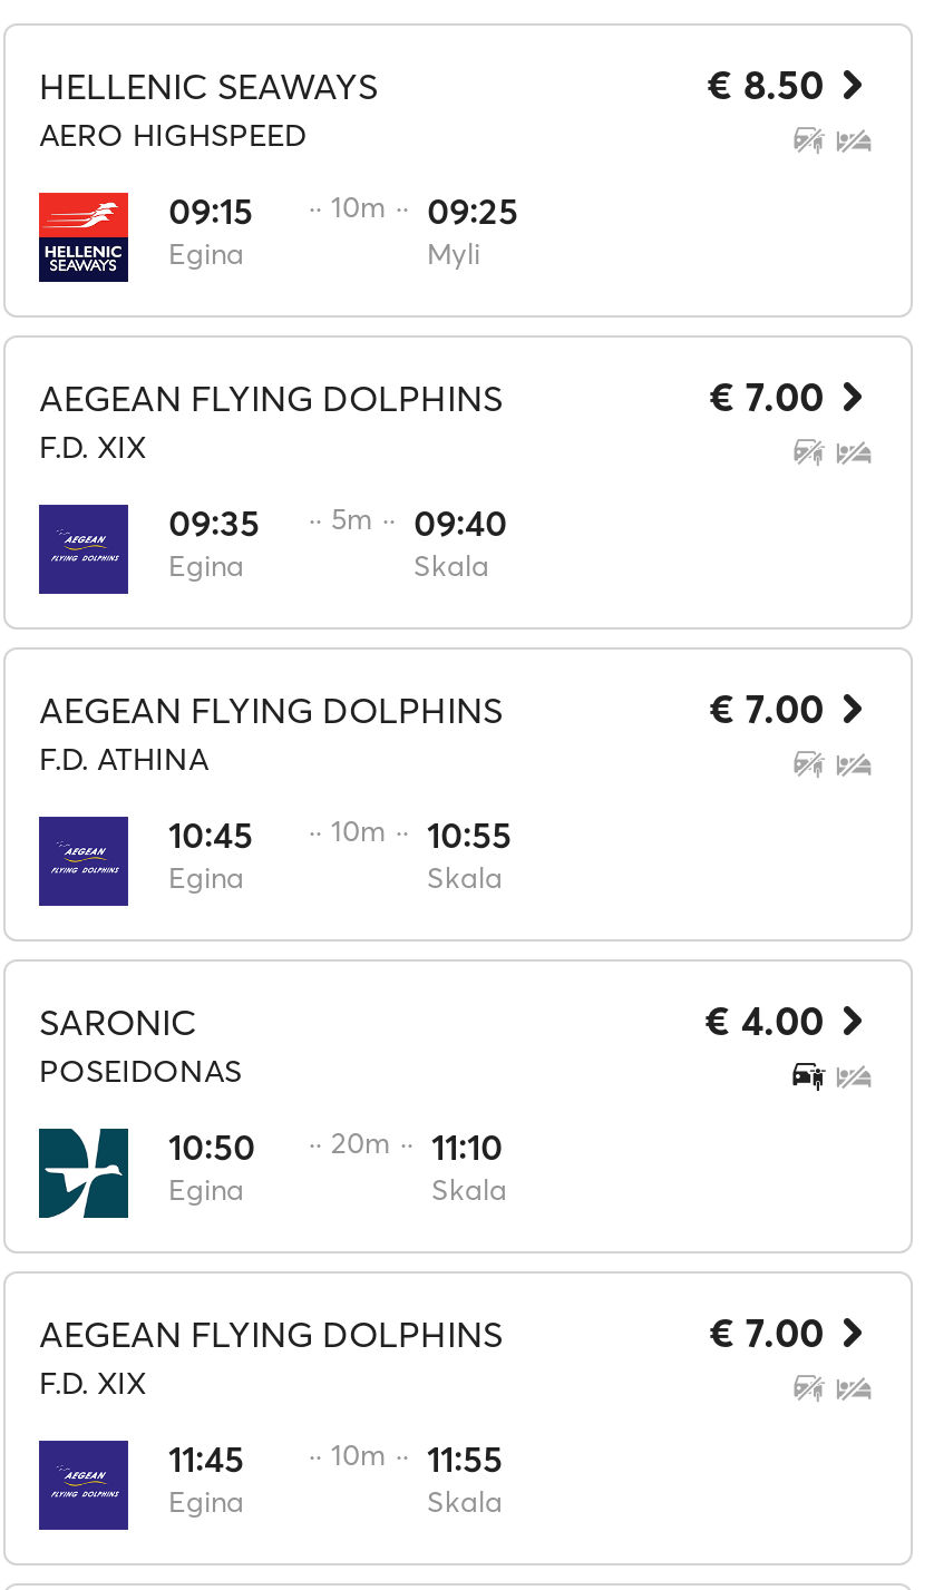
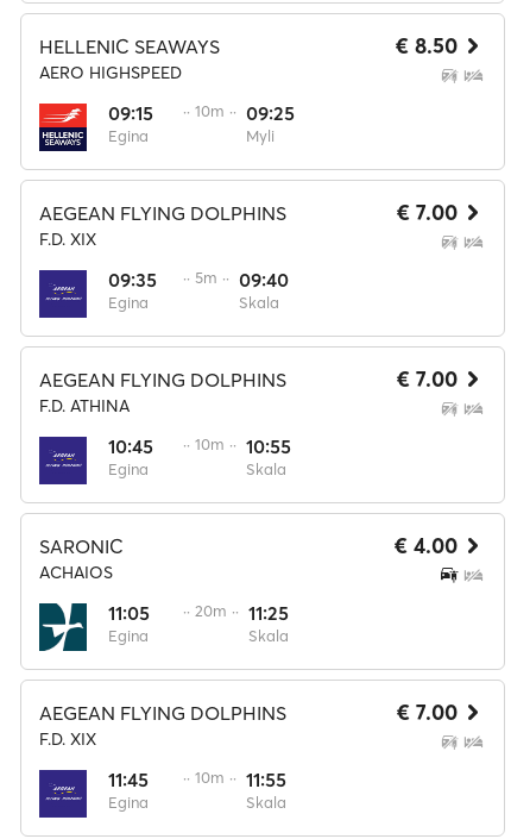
- POSEIDONAS
+ ACHAIOS

- 10:50
+ 11:05

- ·· 20m ·· 11:10
+ ·· 20m ·· 11:25
